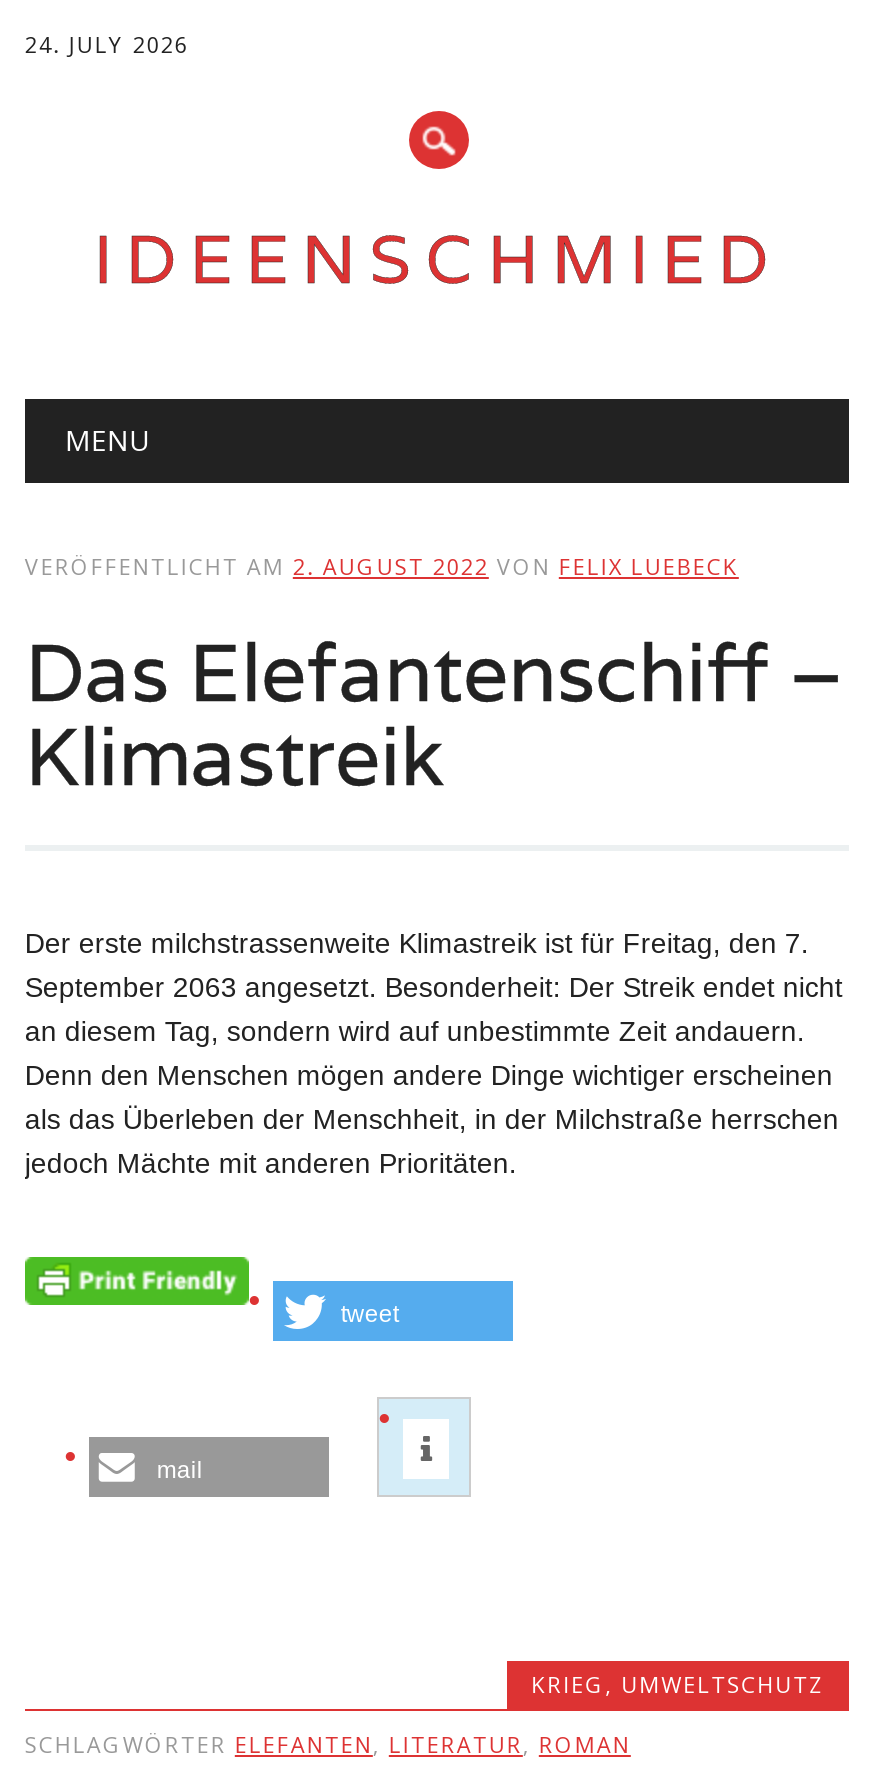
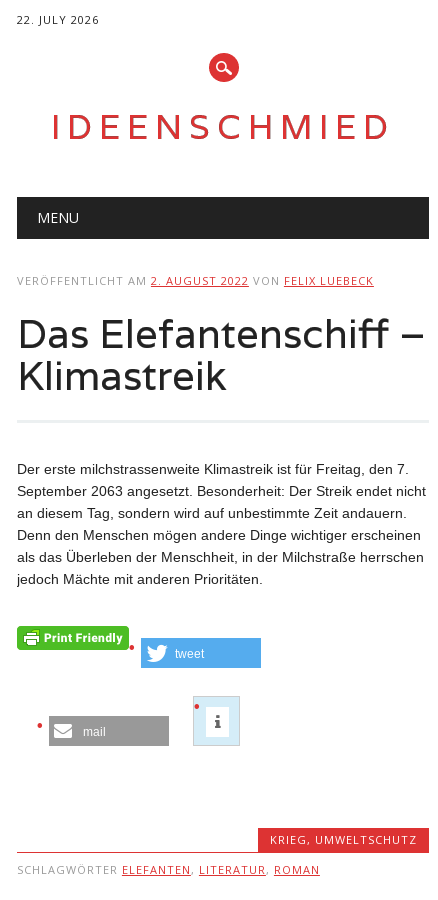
- 24. JULY 2026
+ 22. JULY 2026
